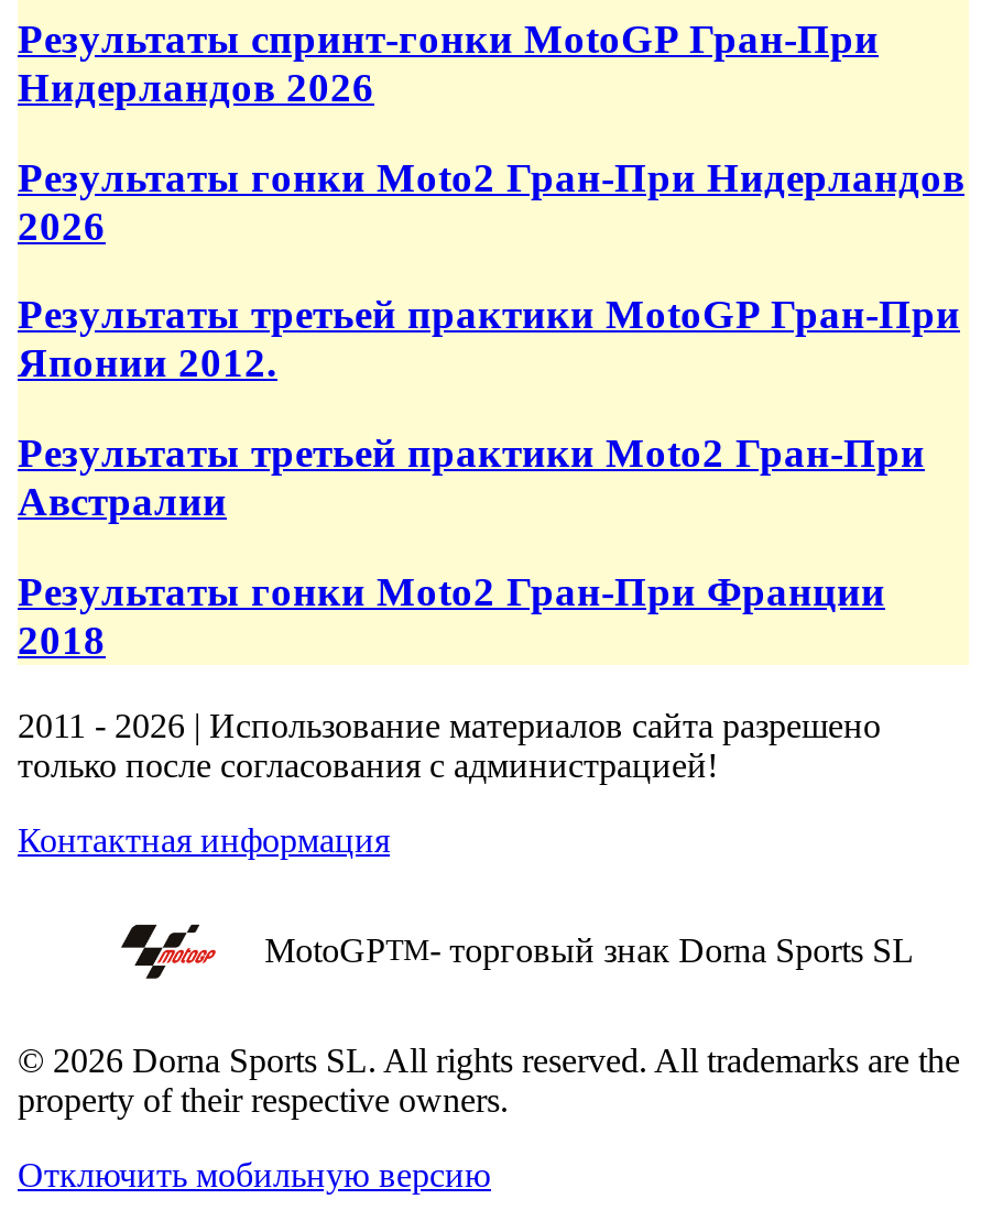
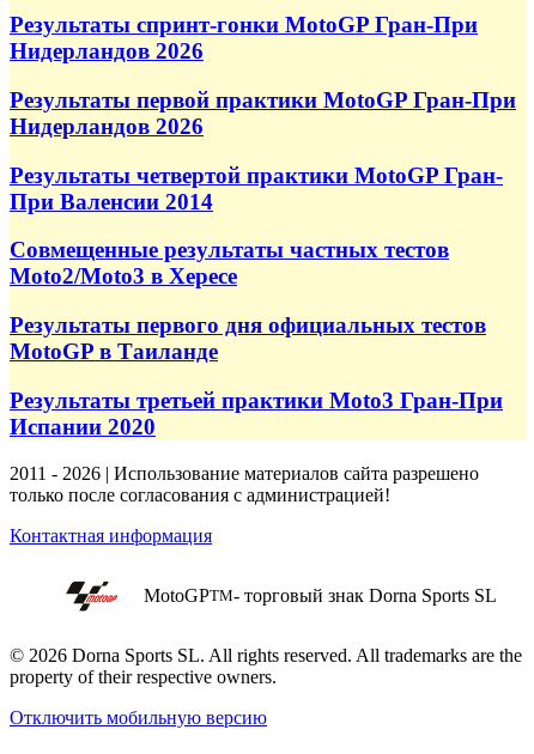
- Результаты гонки Moto2 Гран-При Нидерландов
- 2026
- Результаты третьей практики MotoGP Гран-При
- Японии 2012.
- Результаты третьей практики Moto2 Гран-При
- Австралии
- Результаты гонки Moto2 Гран-При Франции
- 2018
+ Результаты первой практики MotoGP Гран-При
+ Нидерландов 2026
+ Результаты четвертой практики MotoGP Гран-
+ При Валенсии 2014
+ Совмещенные результаты частных тестов
+ Moto2/Moto3 в Хересе
+ Результаты первого дня официальных тестов
+ MotoGP в Таиланде
+ Результаты третьей практики Moto3 Гран-При
+ Испании 2020
